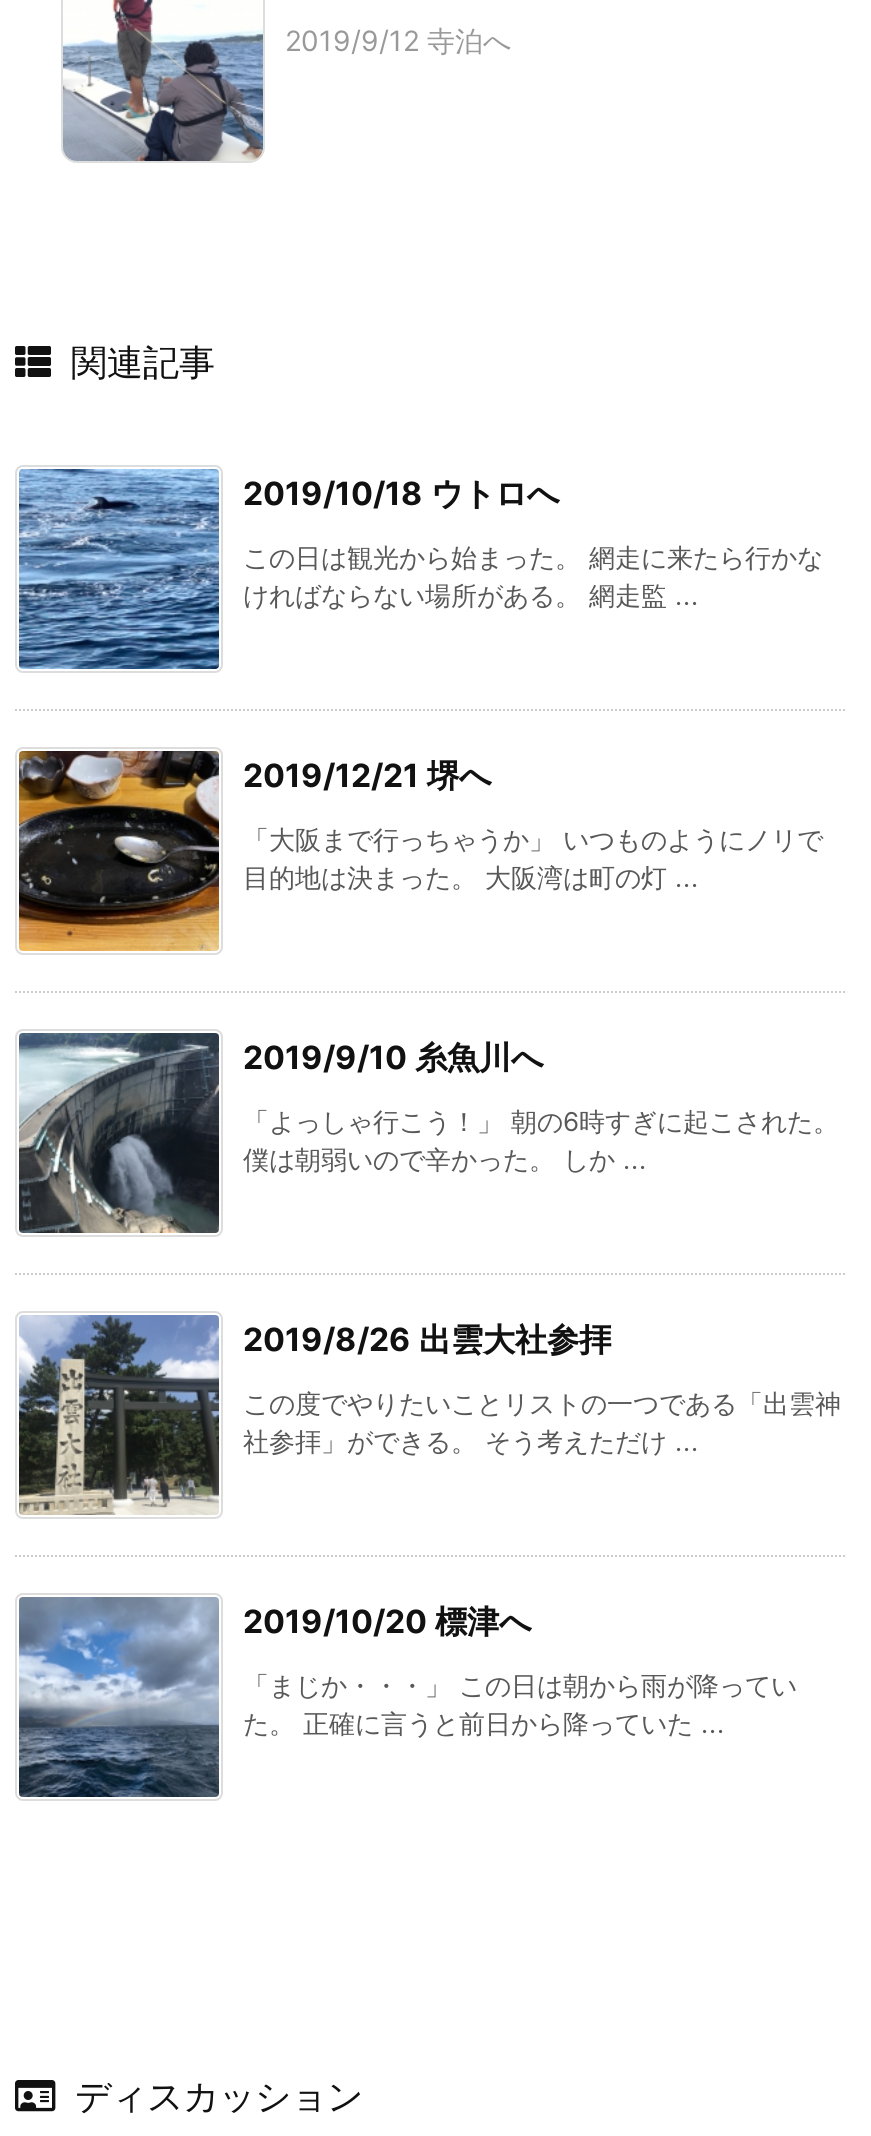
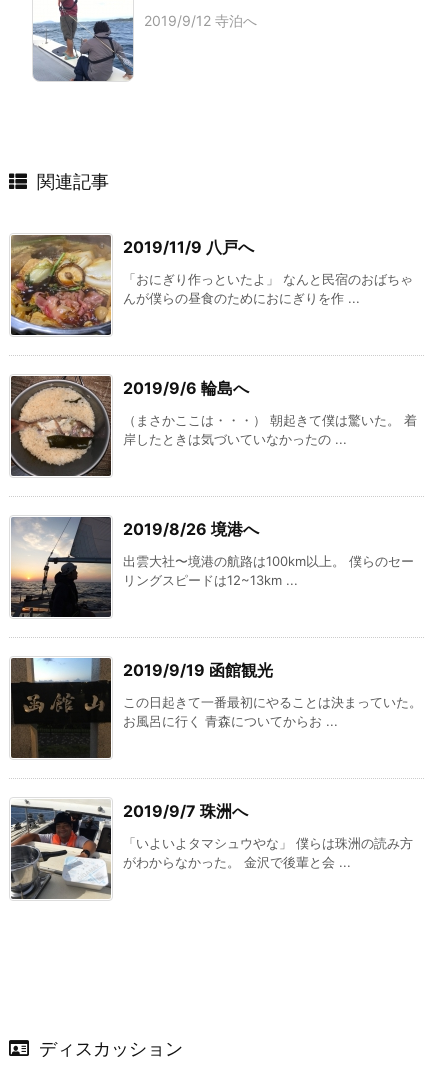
- [image]
- 2019/10/18 ウトロへ
+ [image]
+ 2019/11/9 八戸へ

- この日は観光から始まった。 網走に来たら行かな
- ければならない場所がある。 網走監 ...
+ 「おにぎり作っといたよ」 なんと民宿のおばちゃ
+ んが僕らの昼食のためにおにぎりを作 ...

- [image]
- 2019/12/21 堺へ
+ [image]
+ 2019/9/6 輪島へ

- 「大阪まで行っちゃうか」 いつものようにノリで
- 目的地は決まった。 大阪湾は町の灯 ...
+ （まさかここは・・・） 朝起きて僕は驚いた。 着
+ 岸したときは気づいていなかったの ...

- [image]
- 2019/9/10 糸魚川へ
+ [image]
+ 2019/8/26 境港へ

- 「よっしゃ行こう！」 朝の6時すぎに起こされた。
- 僕は朝弱いので辛かった。 しか ...
+ 出雲大社〜境港の航路は100km以上。 僕らのセー
+ リングスピードは12~13km ...

- [image]
- 2019/8/26 出雲大社参拝
+ [image]
+ 2019/9/19 函館観光

- この度でやりたいことリストの一つである「出雲神
- 社参拝」ができる。 そう考えただけ ...
+ この日起きて一番最初にやることは決まっていた。
+ お風呂に行く 青森についてからお ...

- [image]
- 2019/10/20 標津へ
+ [image]
+ 2019/9/7 珠洲へ

- 「まじか・・・」 この日は朝から雨が降ってい
- た。 正確に言うと前日から降っていた ...
+ 「いよいよタマシュウやな」 僕らは珠洲の読み方
+ がわからなかった。 金沢で後輩と会 ...
